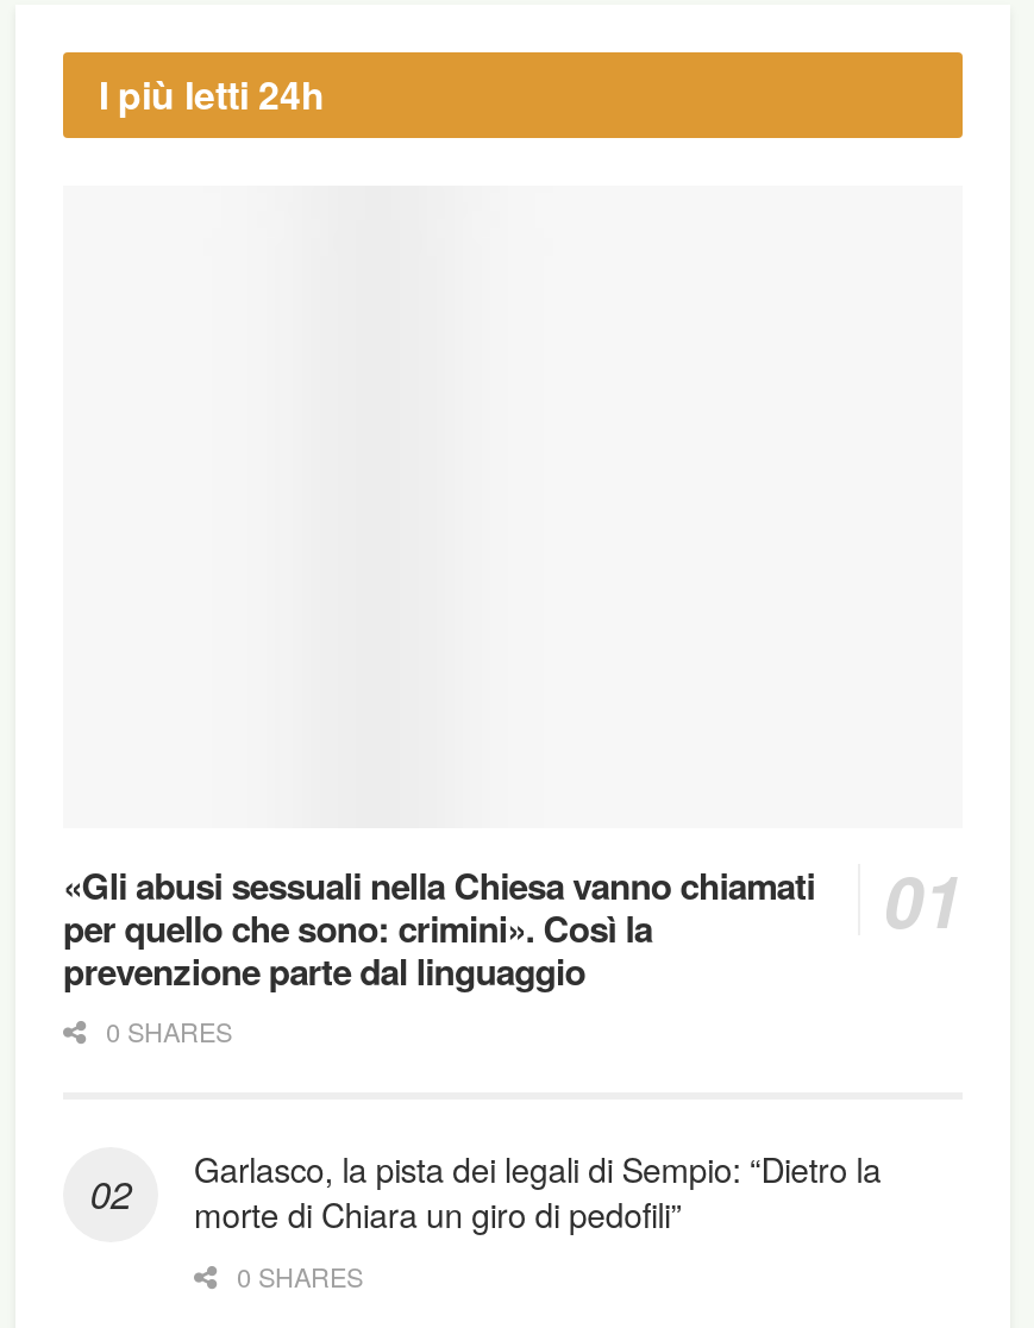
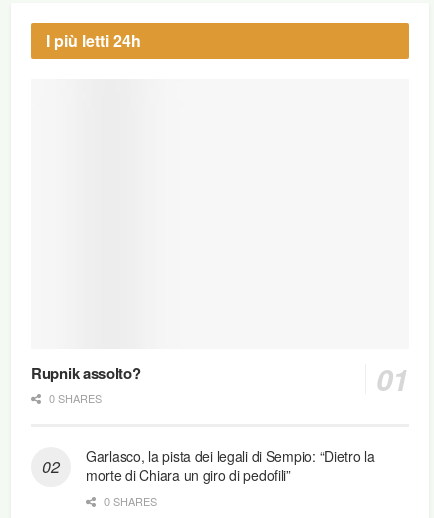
- «Gli abusi sessuali nella Chiesa vanno chiamati
- per quello che sono: crimini». Così la
- prevenzione parte dal linguaggio
+ Rupnik assolto?
